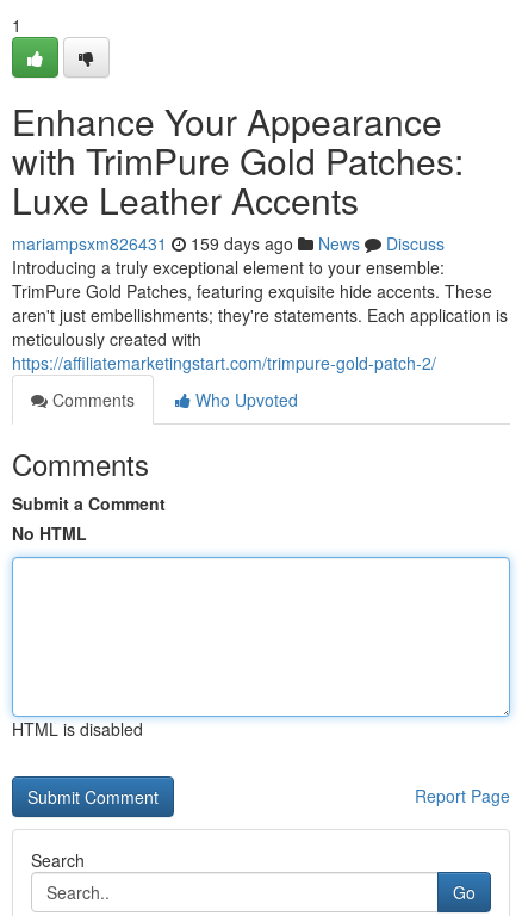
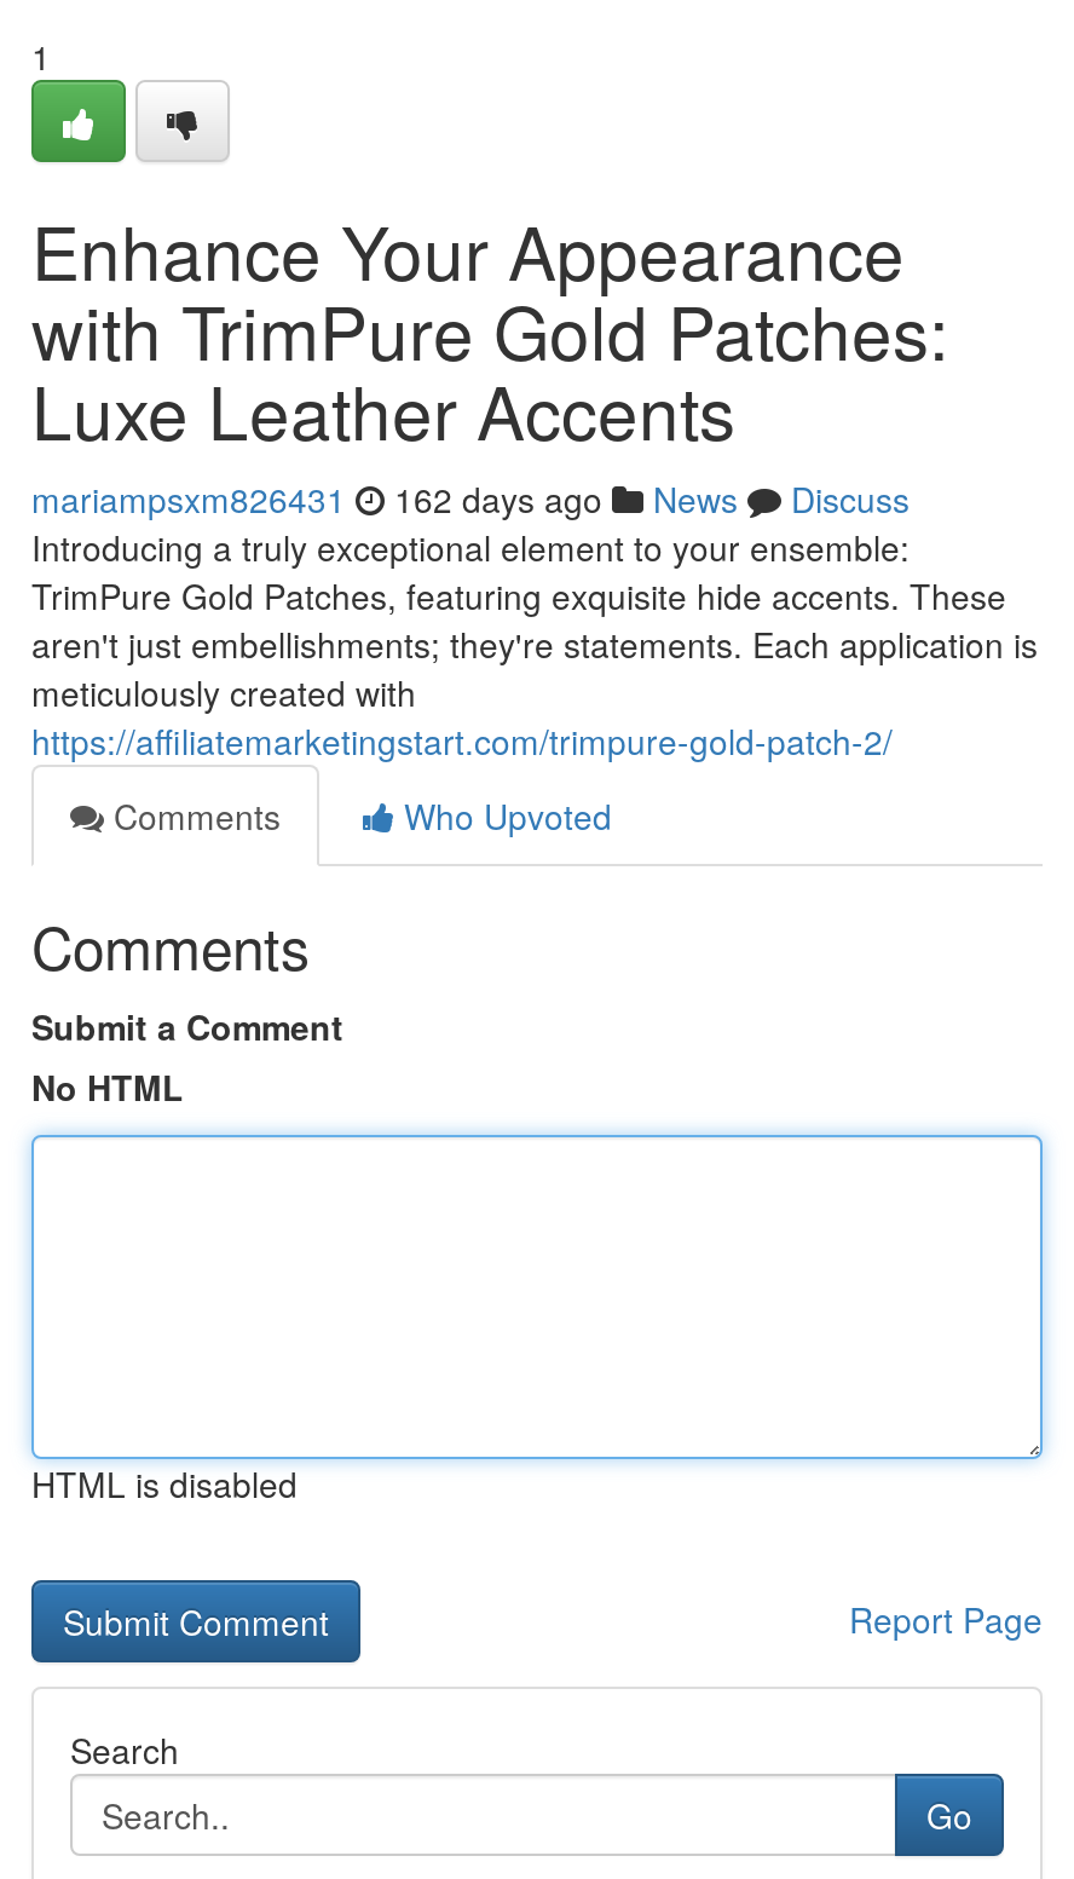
- mariampsxm826431 159 days ago News Discuss
+ mariampsxm826431 162 days ago News Discuss
